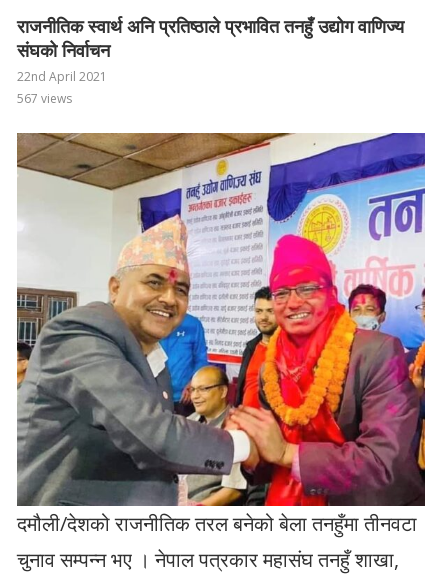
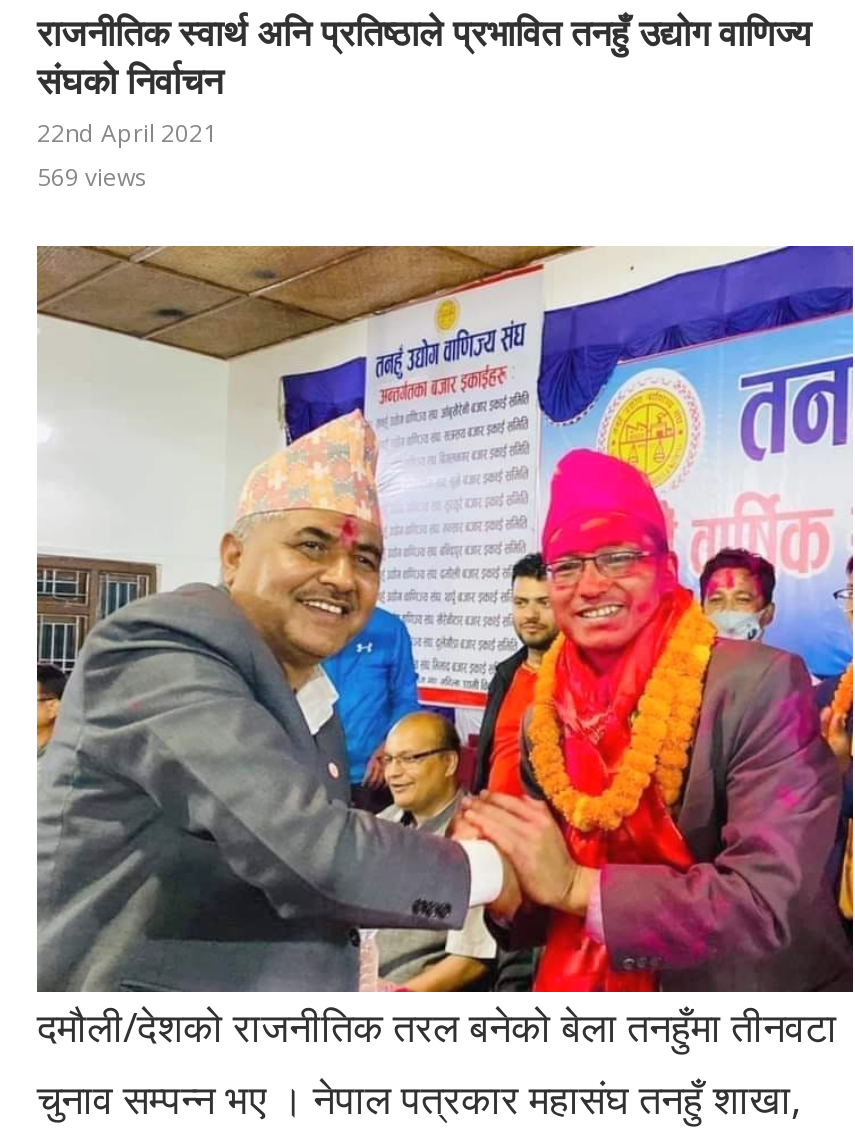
- 567 views
+ 569 views
